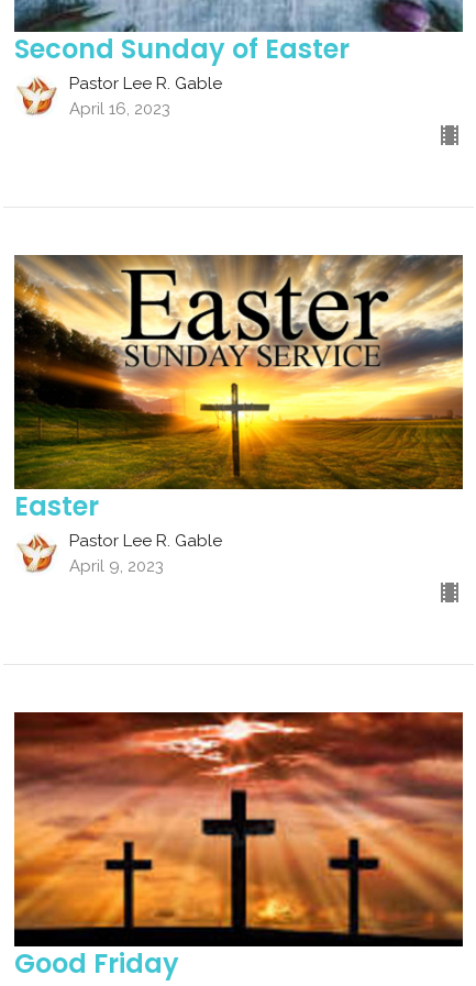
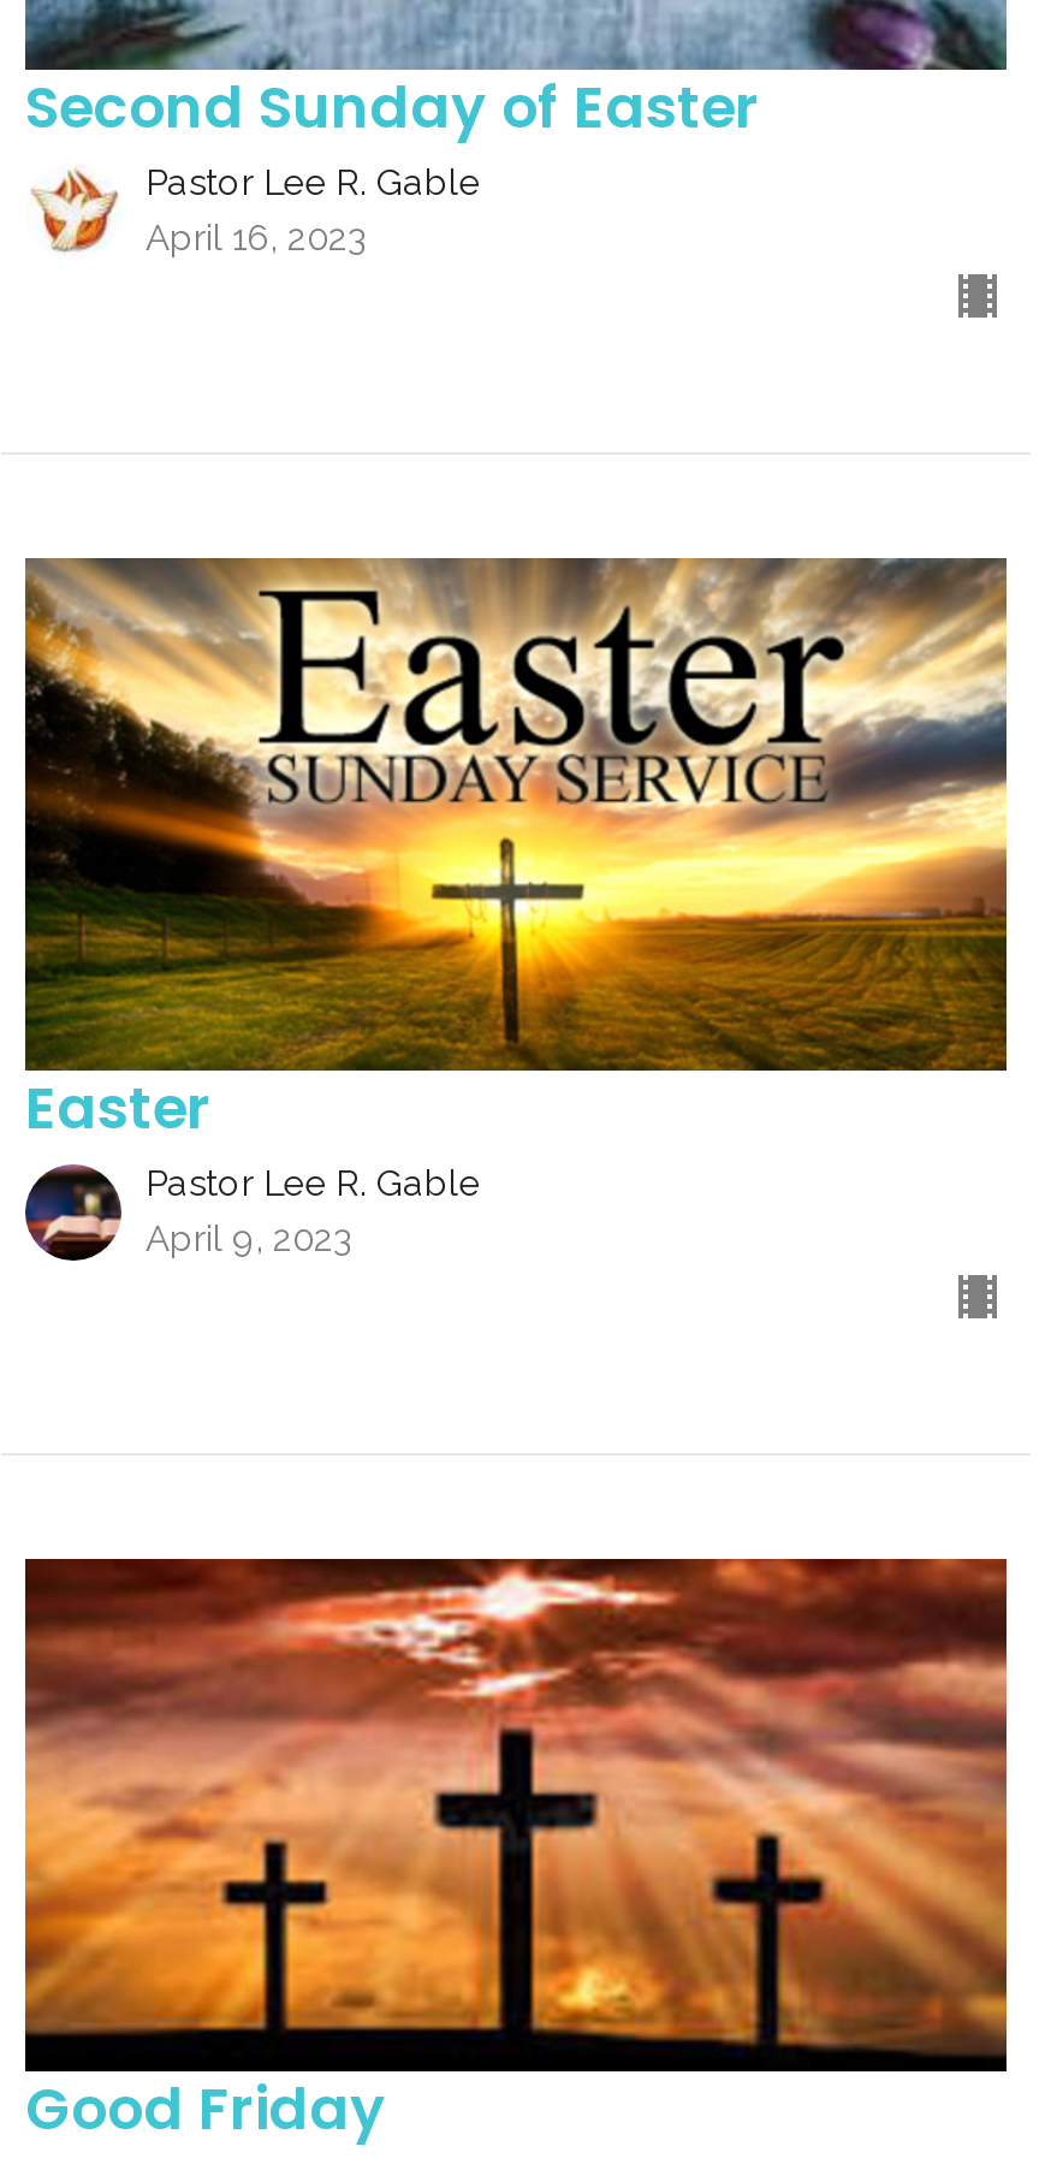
- [image]
+ [image]
